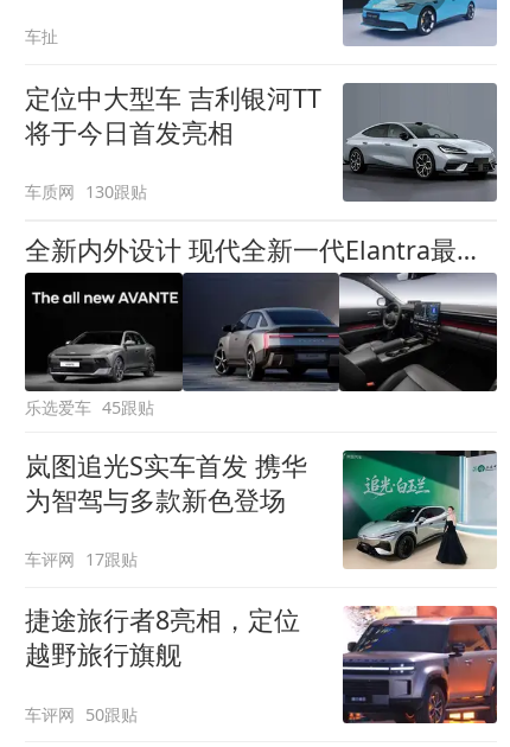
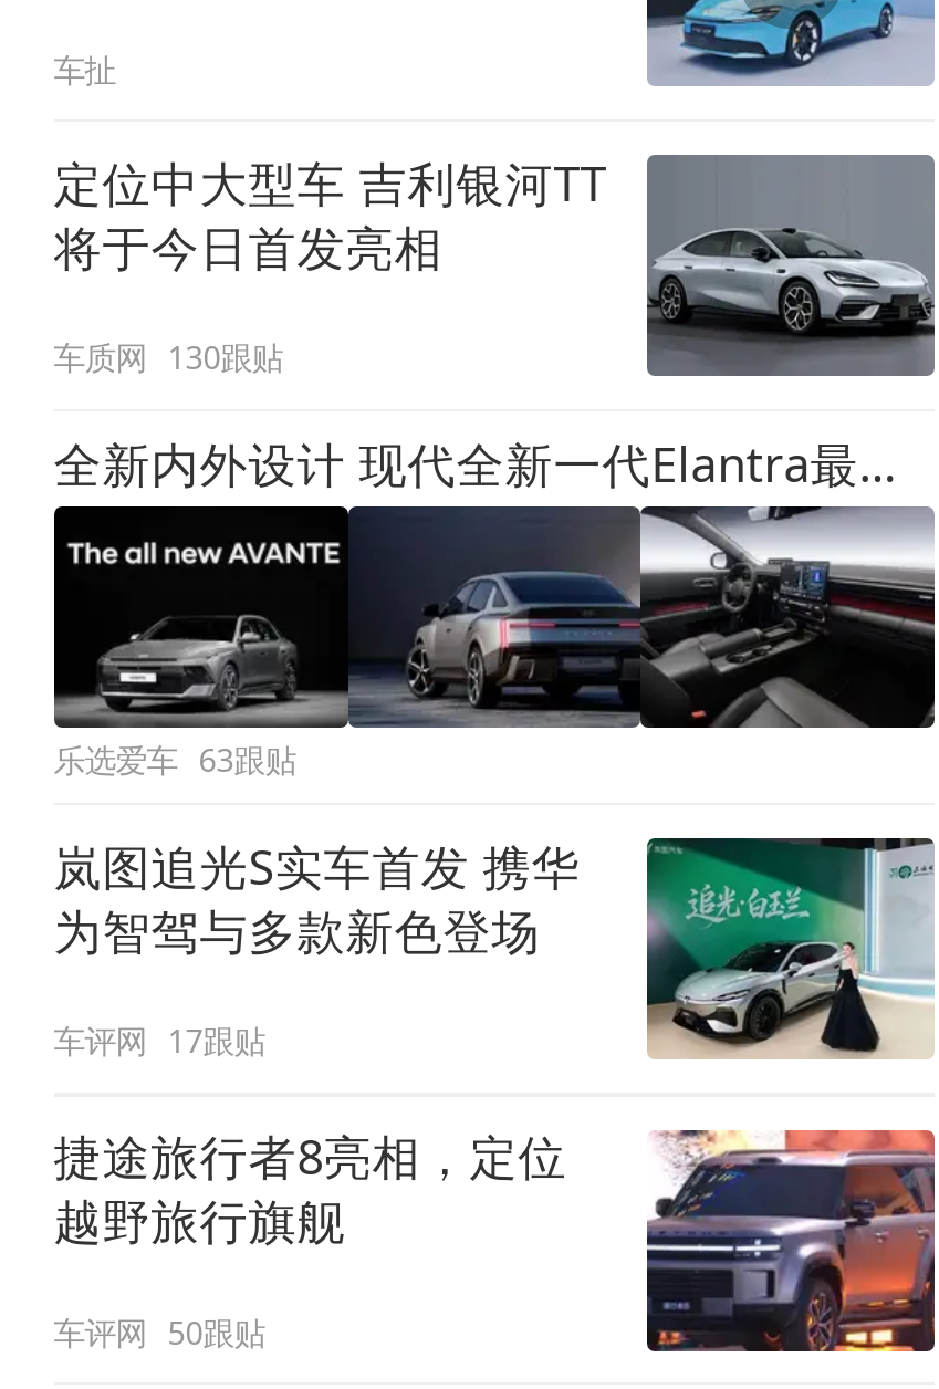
- 乐选爱车 45跟贴
+ 乐选爱车 63跟贴
